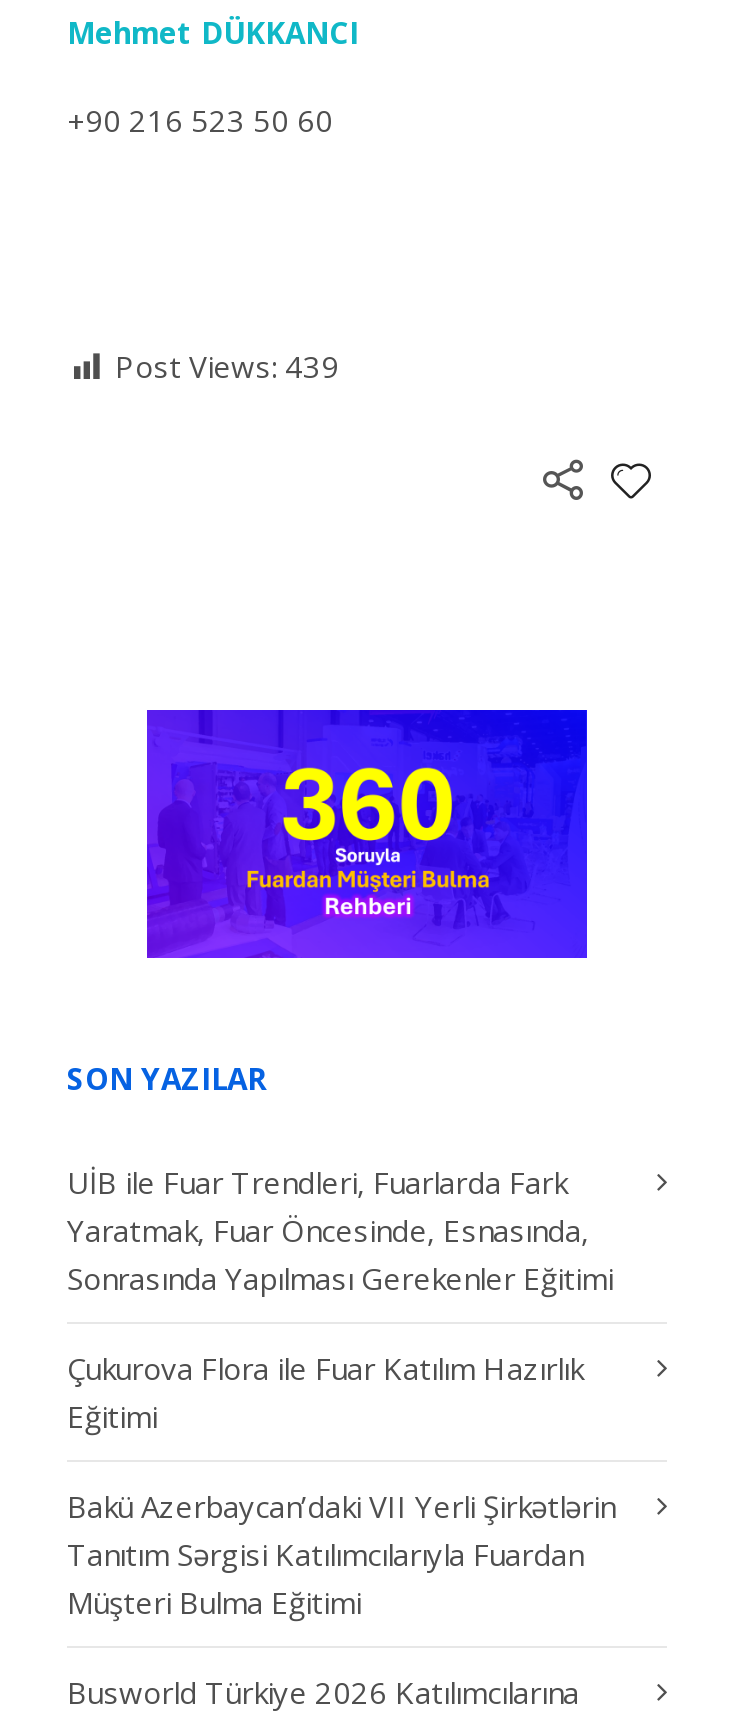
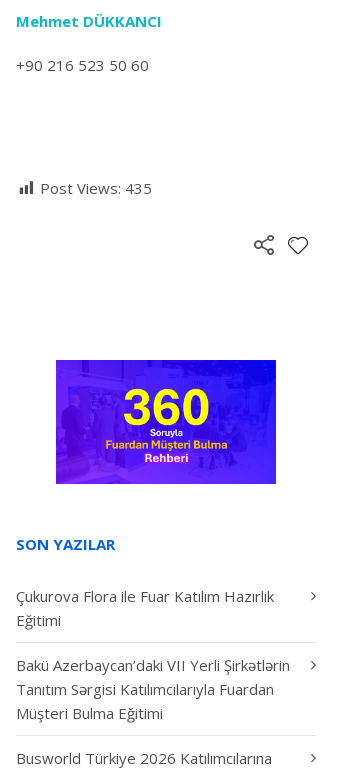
- Post Views: 439
+ Post Views: 435

- UİB ile Fuar Trendleri, Fuarlarda Fark
- Yaratmak, Fuar Öncesinde, Esnasında,
- Sonrasında Yapılması Gerekenler Eğitimi
